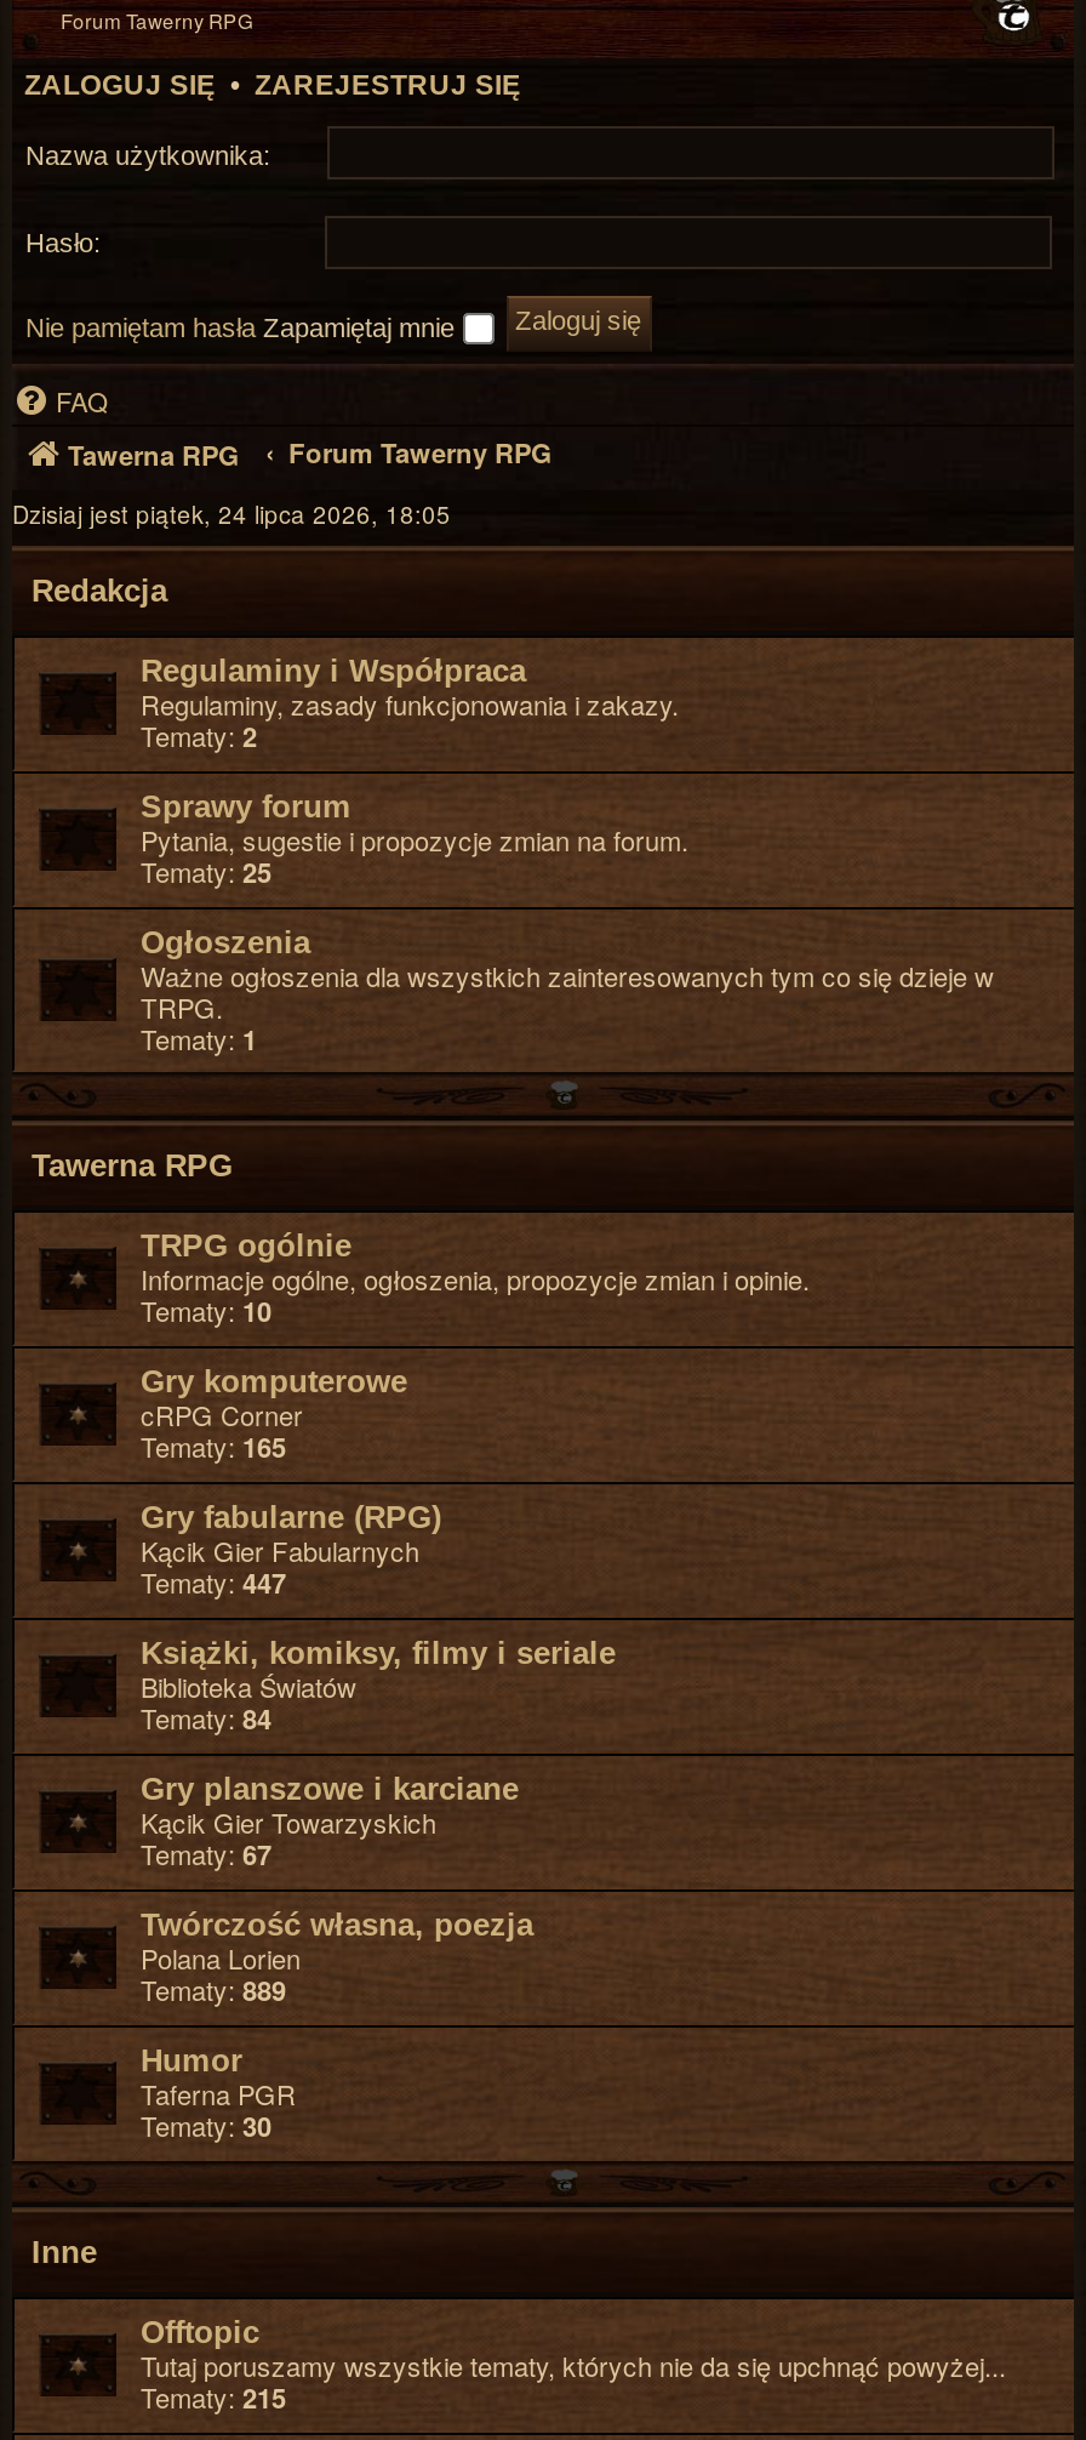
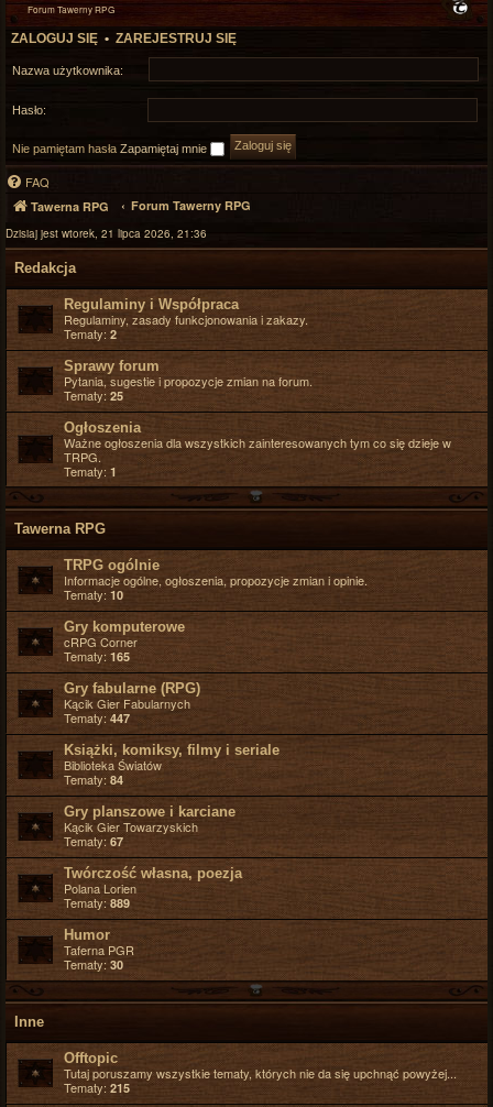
- Dzisiaj jest piątek, 24 lipca 2026, 18:05
+ Dzisiaj jest wtorek, 21 lipca 2026, 21:36
